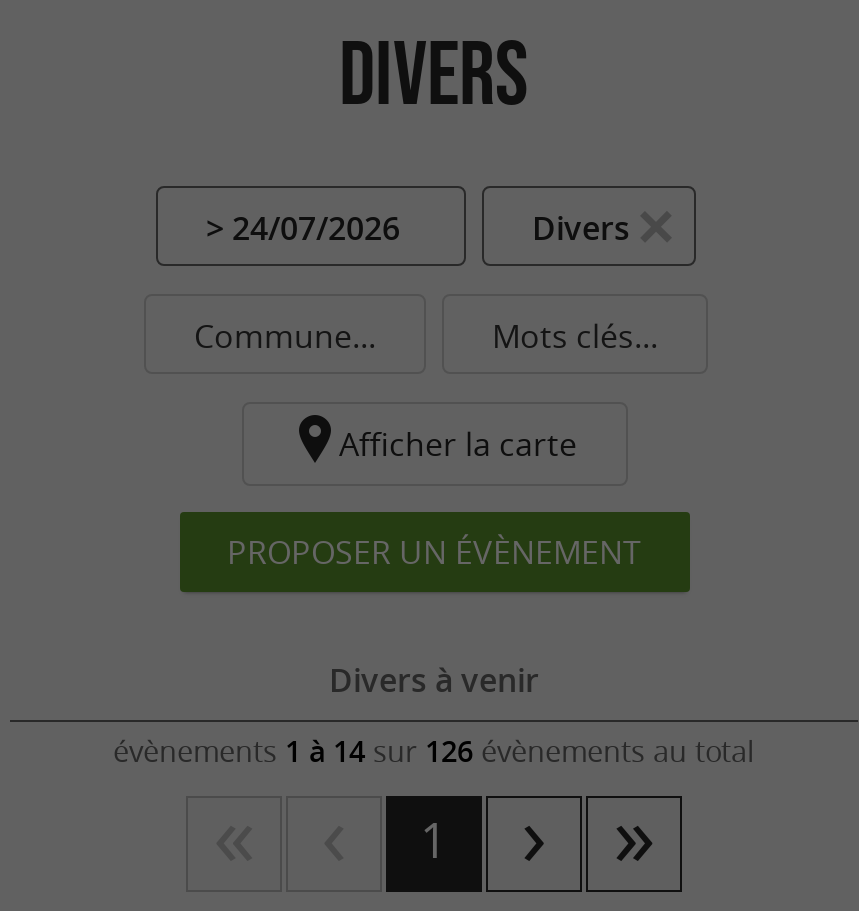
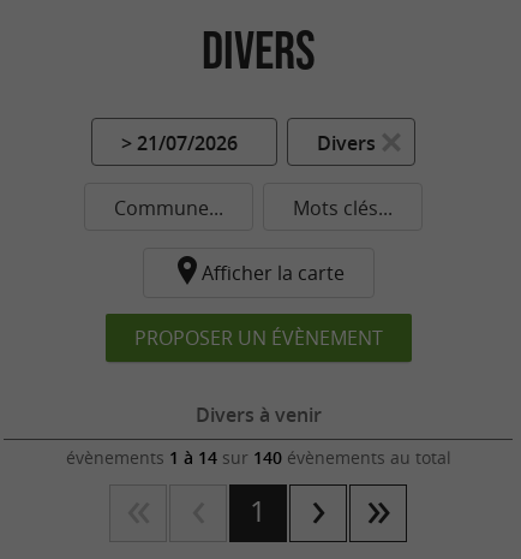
- > 24/07/2026
+ > 21/07/2026

- évènements 1 à 14 sur 126 évènements au total
+ évènements 1 à 14 sur 140 évènements au total
